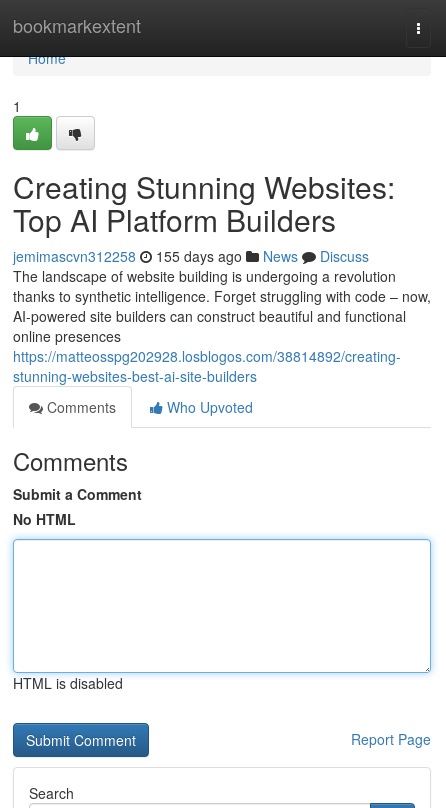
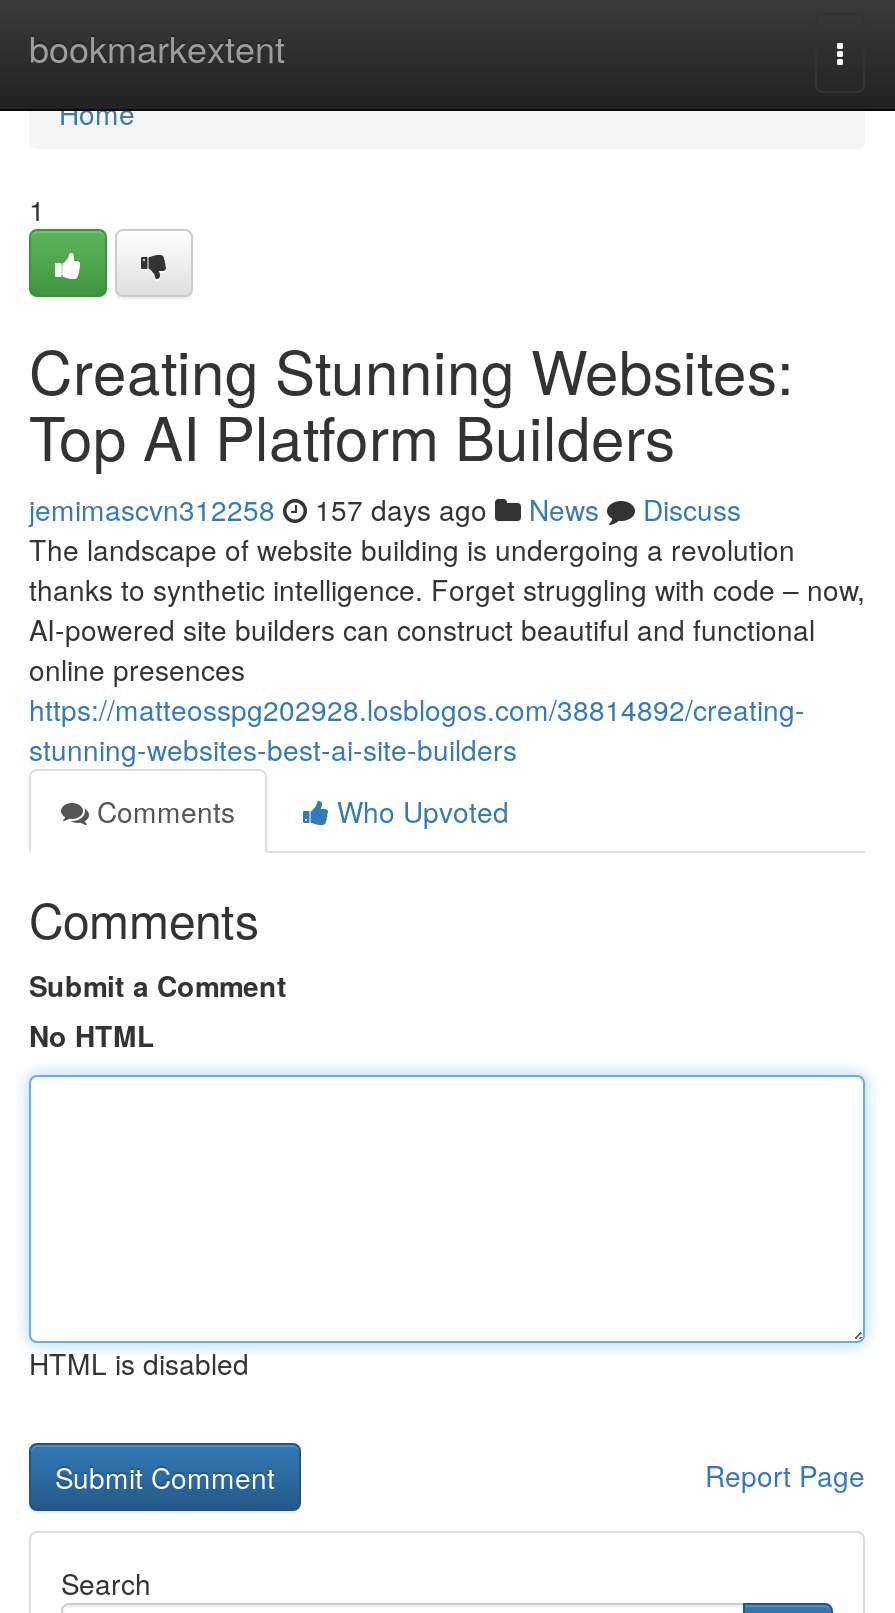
- jemimascvn312258 155 days ago News Discuss
+ jemimascvn312258 157 days ago News Discuss
